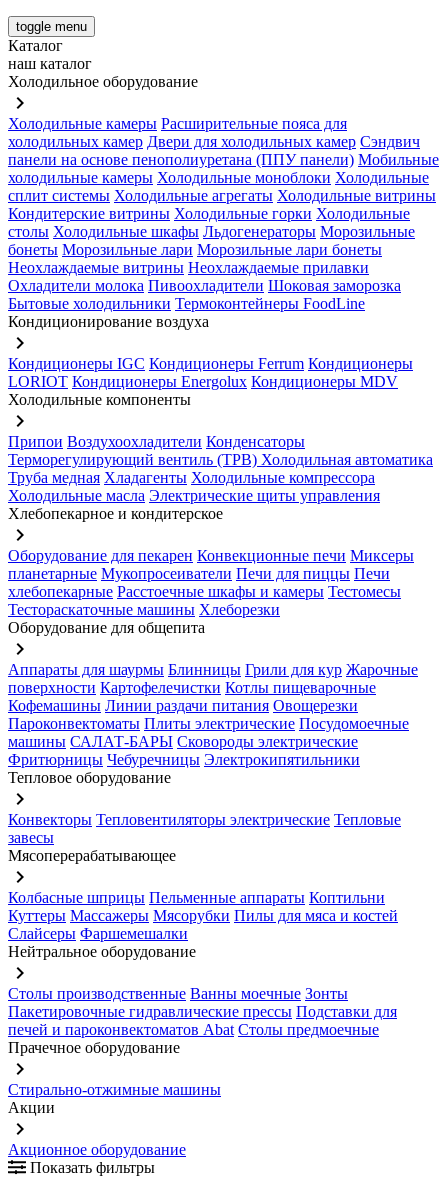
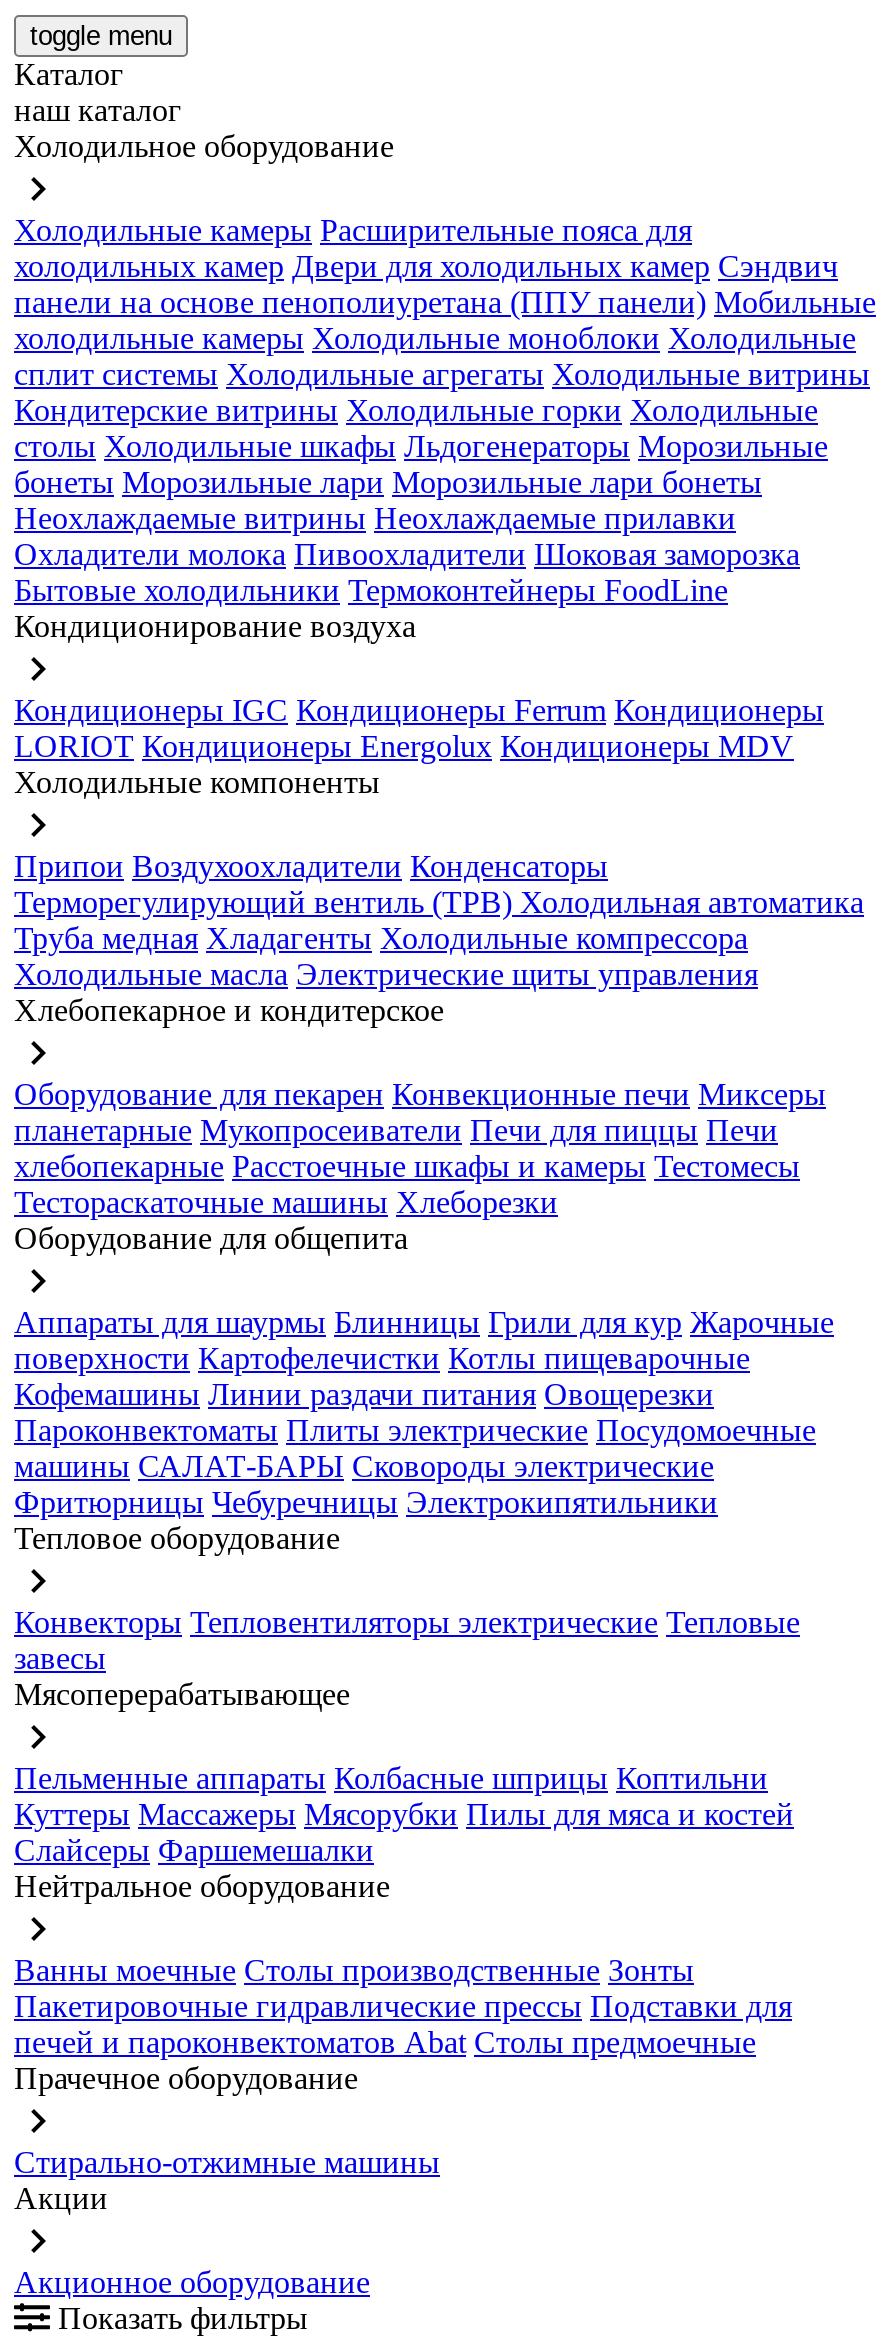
- Колбасные шприцы Пельменные аппараты Коптильни
+ Пельменные аппараты Колбасные шприцы Коптильни

- Столы производственные Ванны моечные Зонты
+ Ванны моечные Столы производственные Зонты
